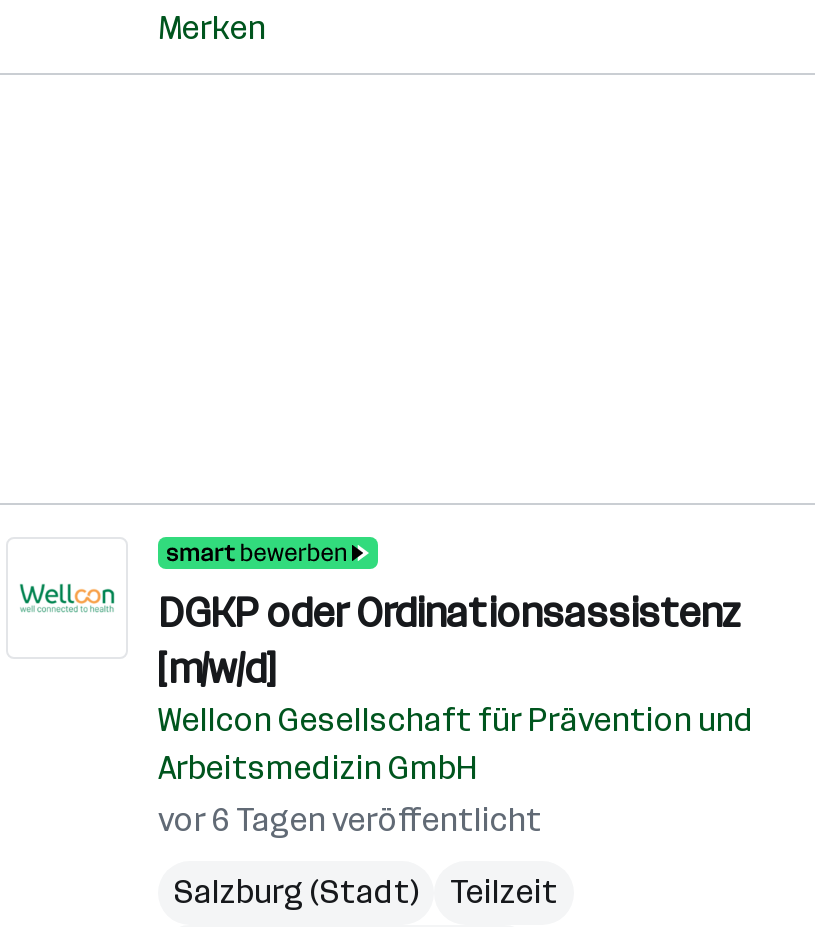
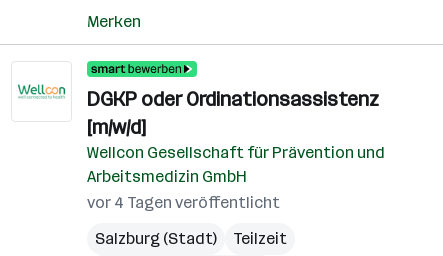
- vor 6 Tagen veröffentlicht
+ vor 4 Tagen veröffentlicht
